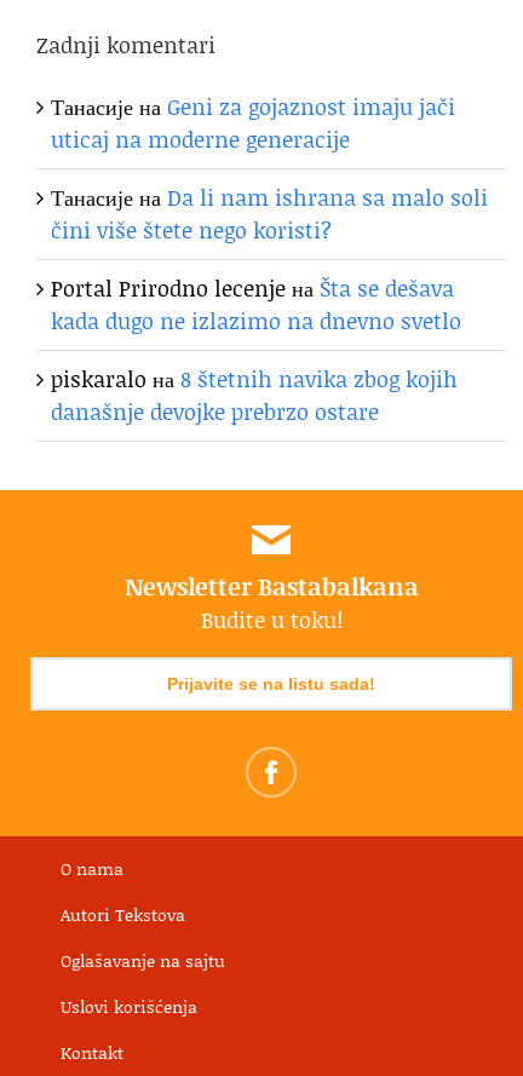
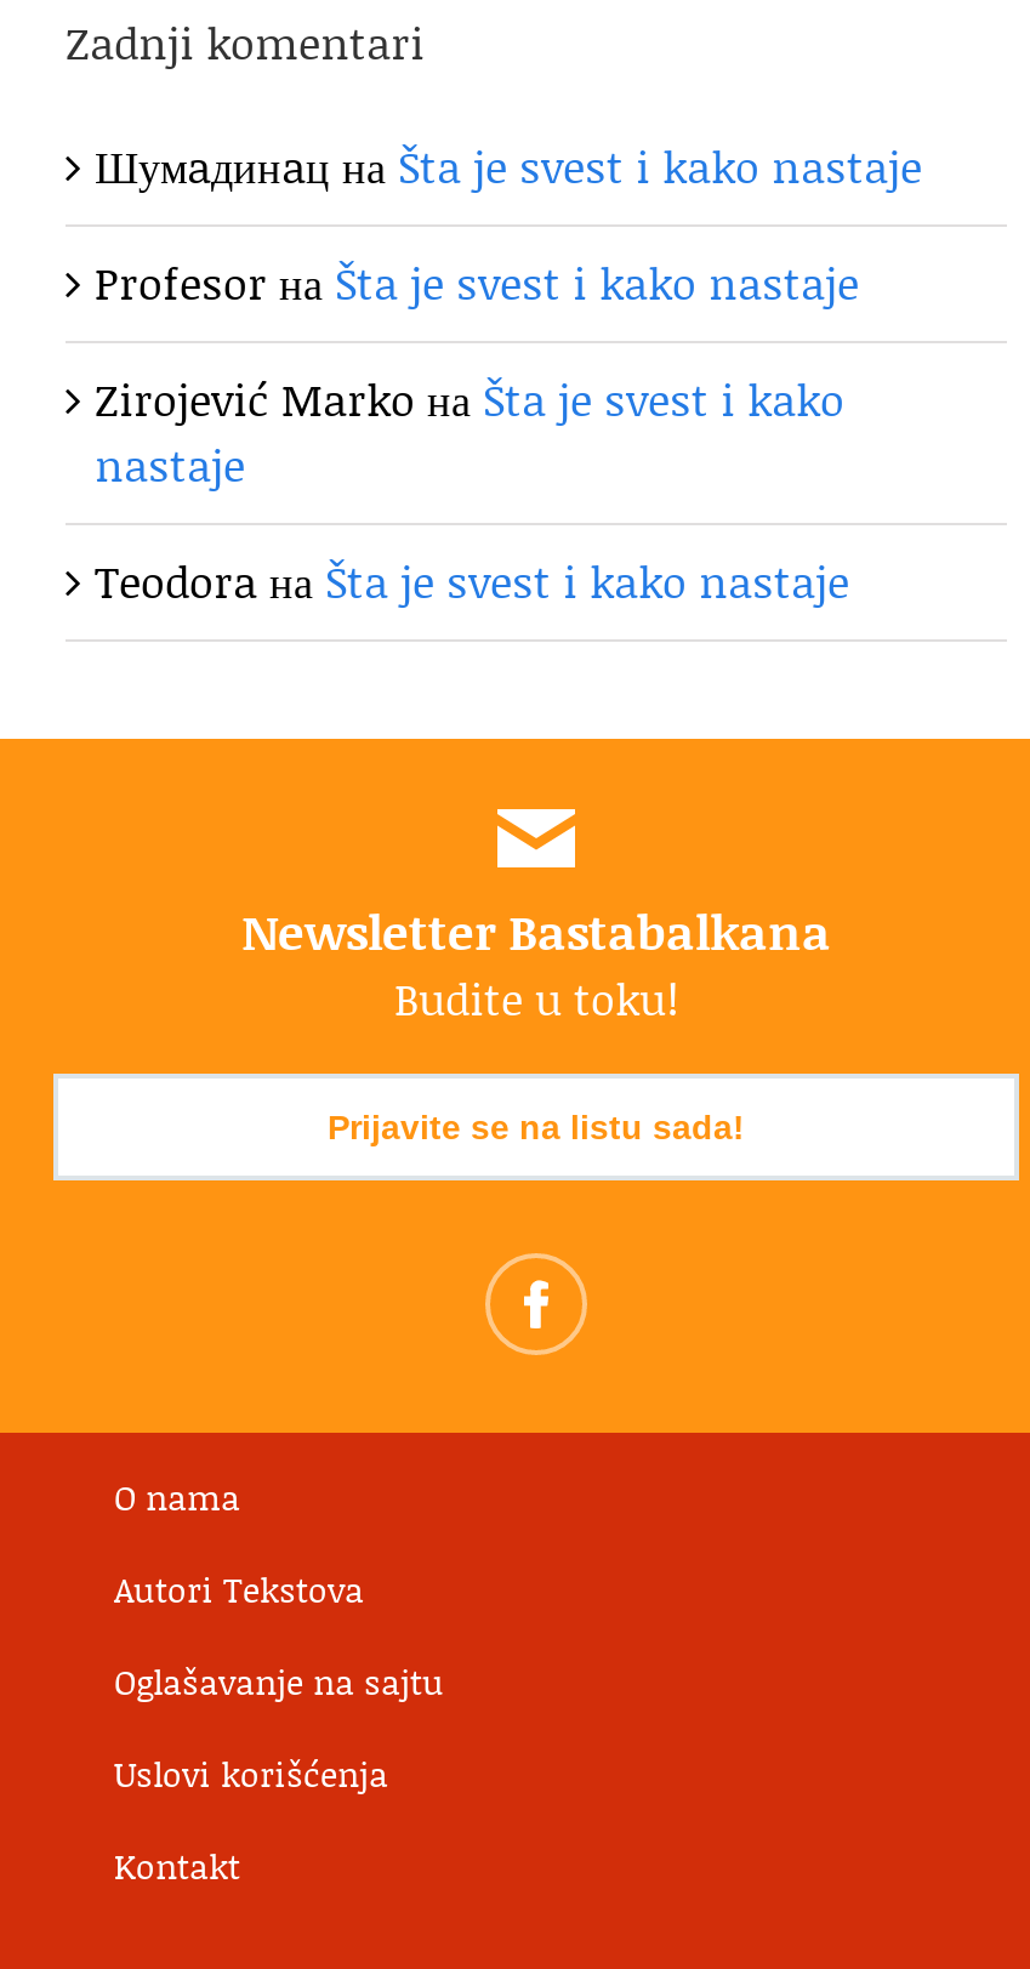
- Танасије на Geni za gojaznost imaju jači
- uticaj na moderne generacije
+ Шумaдинaц на Šta je svest i kako nastaje

- Танасије на Da li nam ishrana sa malo soli
- čini više štete nego koristi?
+ Profesor на Šta je svest i kako nastaje

- Portal Prirodno lecenje на Šta se dešava
- kada dugo ne izlazimo na dnevno svetlo
+ Zirojević Marko на Šta je svest i kako
+ nastaje

- piskaralo на 8 štetnih navika zbog kojih
- današnje devojke prebrzo ostare
+ Teodora на Šta je svest i kako nastaje
